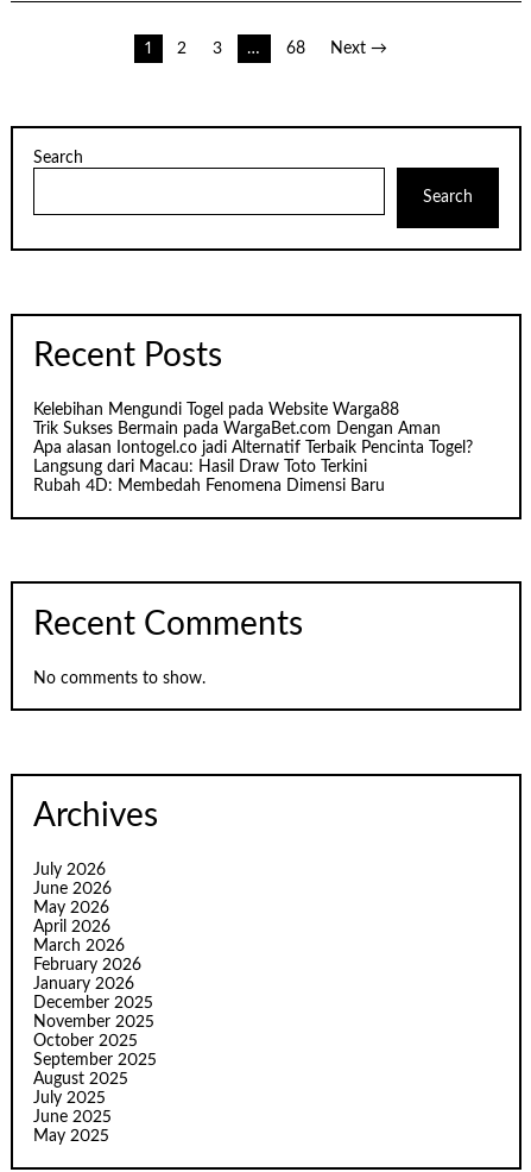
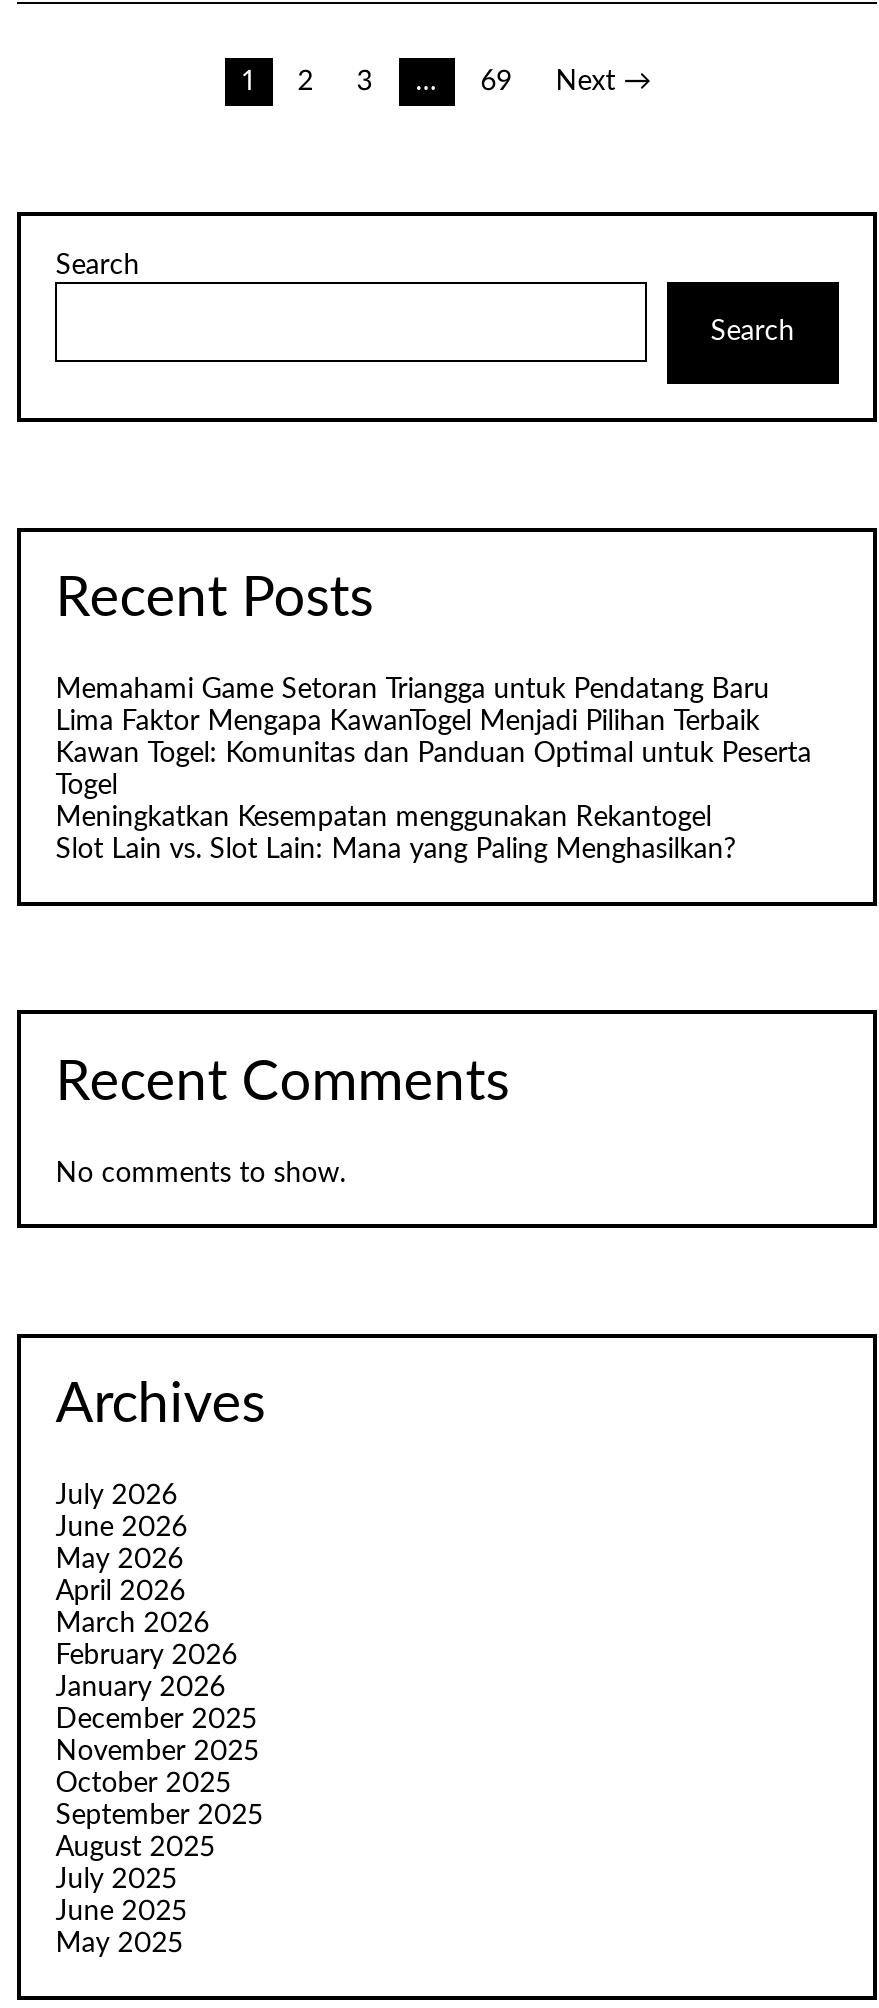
- 68
+ 69

- Kelebihan Mengundi Togel pada Website Warga88
- Trik Sukses Bermain pada WargaBet.com Dengan Aman
- Apa alasan Iontogel.co jadi Alternatif Terbaik Pencinta Togel?
- Langsung dari Macau: Hasil Draw Toto Terkini
- Rubah 4D: Membedah Fenomena Dimensi Baru
+ Memahami Game Setoran Triangga untuk Pendatang Baru
+ Lima Faktor Mengapa KawanTogel Menjadi Pilihan Terbaik
+ Kawan Togel: Komunitas dan Panduan Optimal untuk Peserta
+ Togel
+ Meningkatkan Kesempatan menggunakan Rekantogel
+ Slot Lain vs. Slot Lain: Mana yang Paling Menghasilkan?
